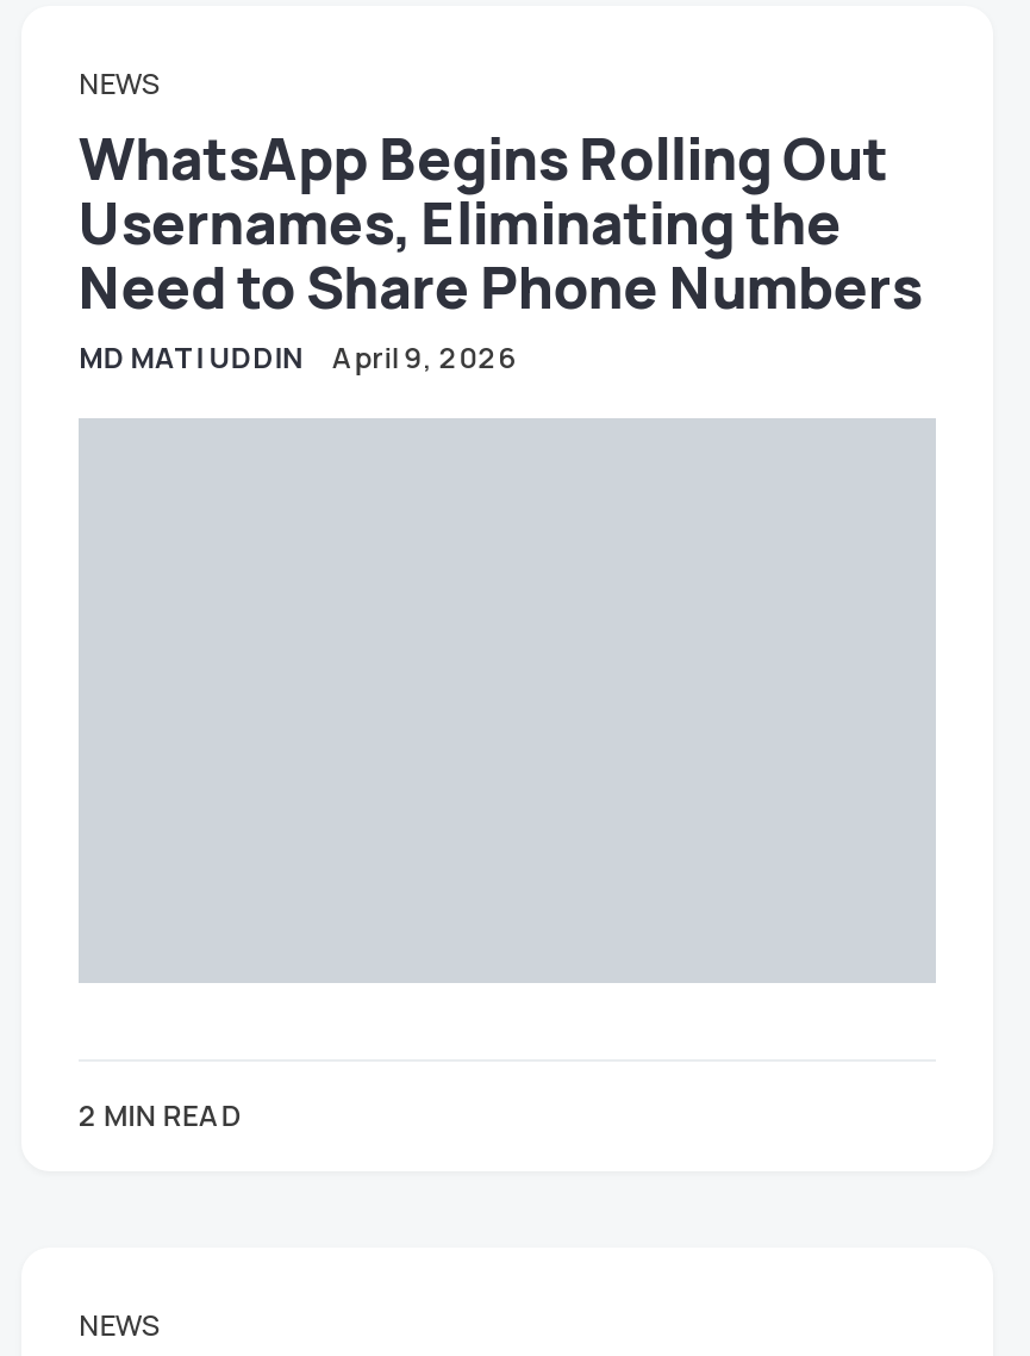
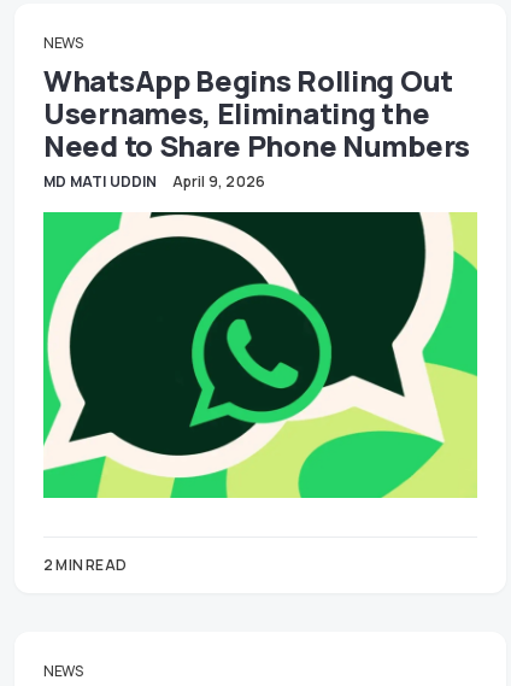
+ [image]
